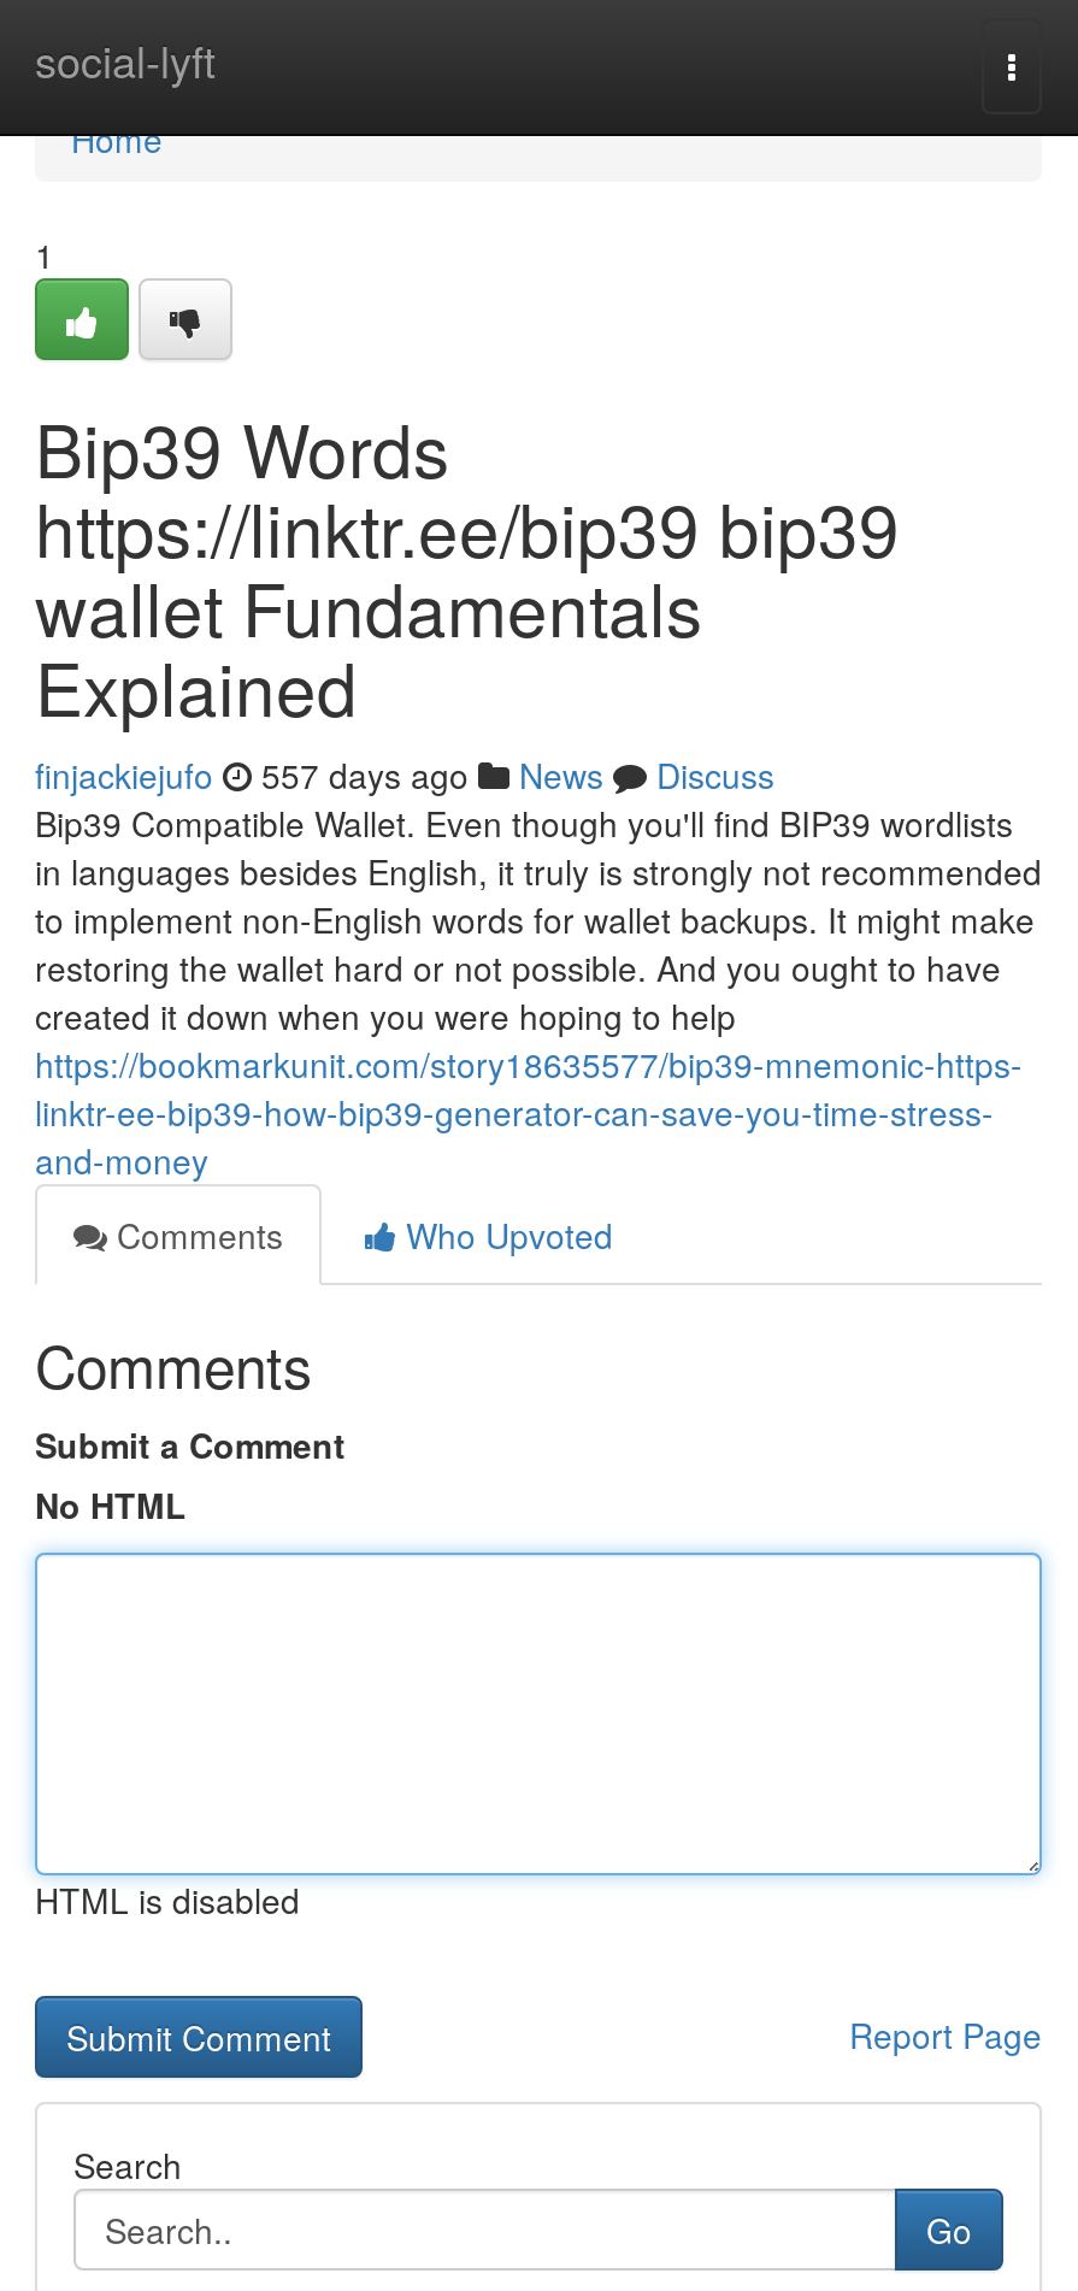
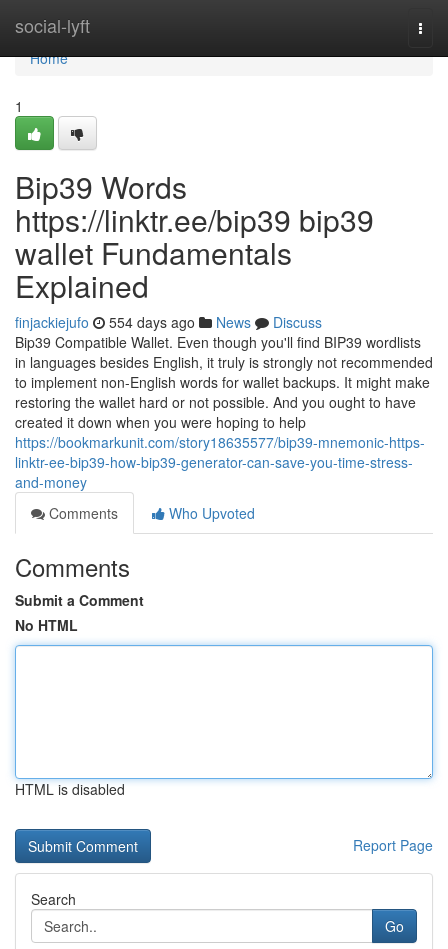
- finjackiejufo 557 days ago News Discuss
+ finjackiejufo 554 days ago News Discuss
